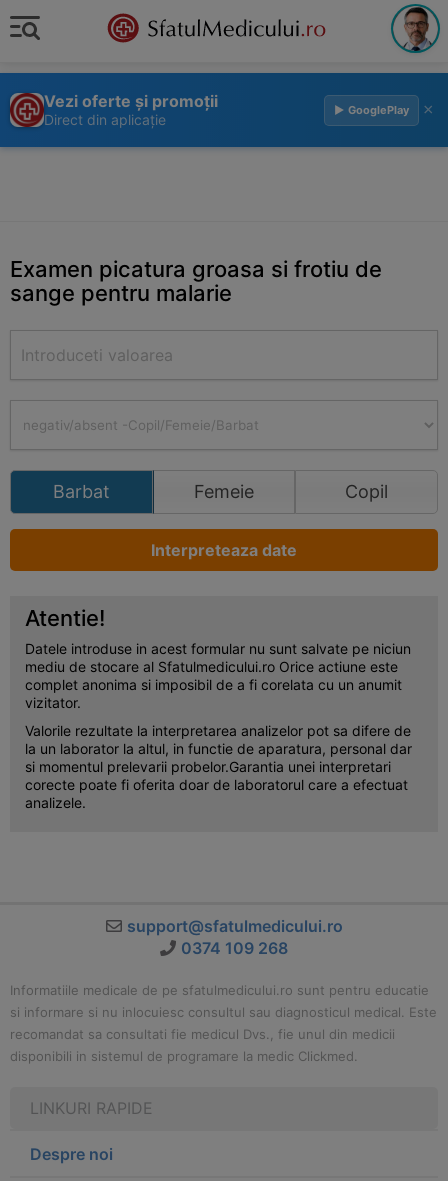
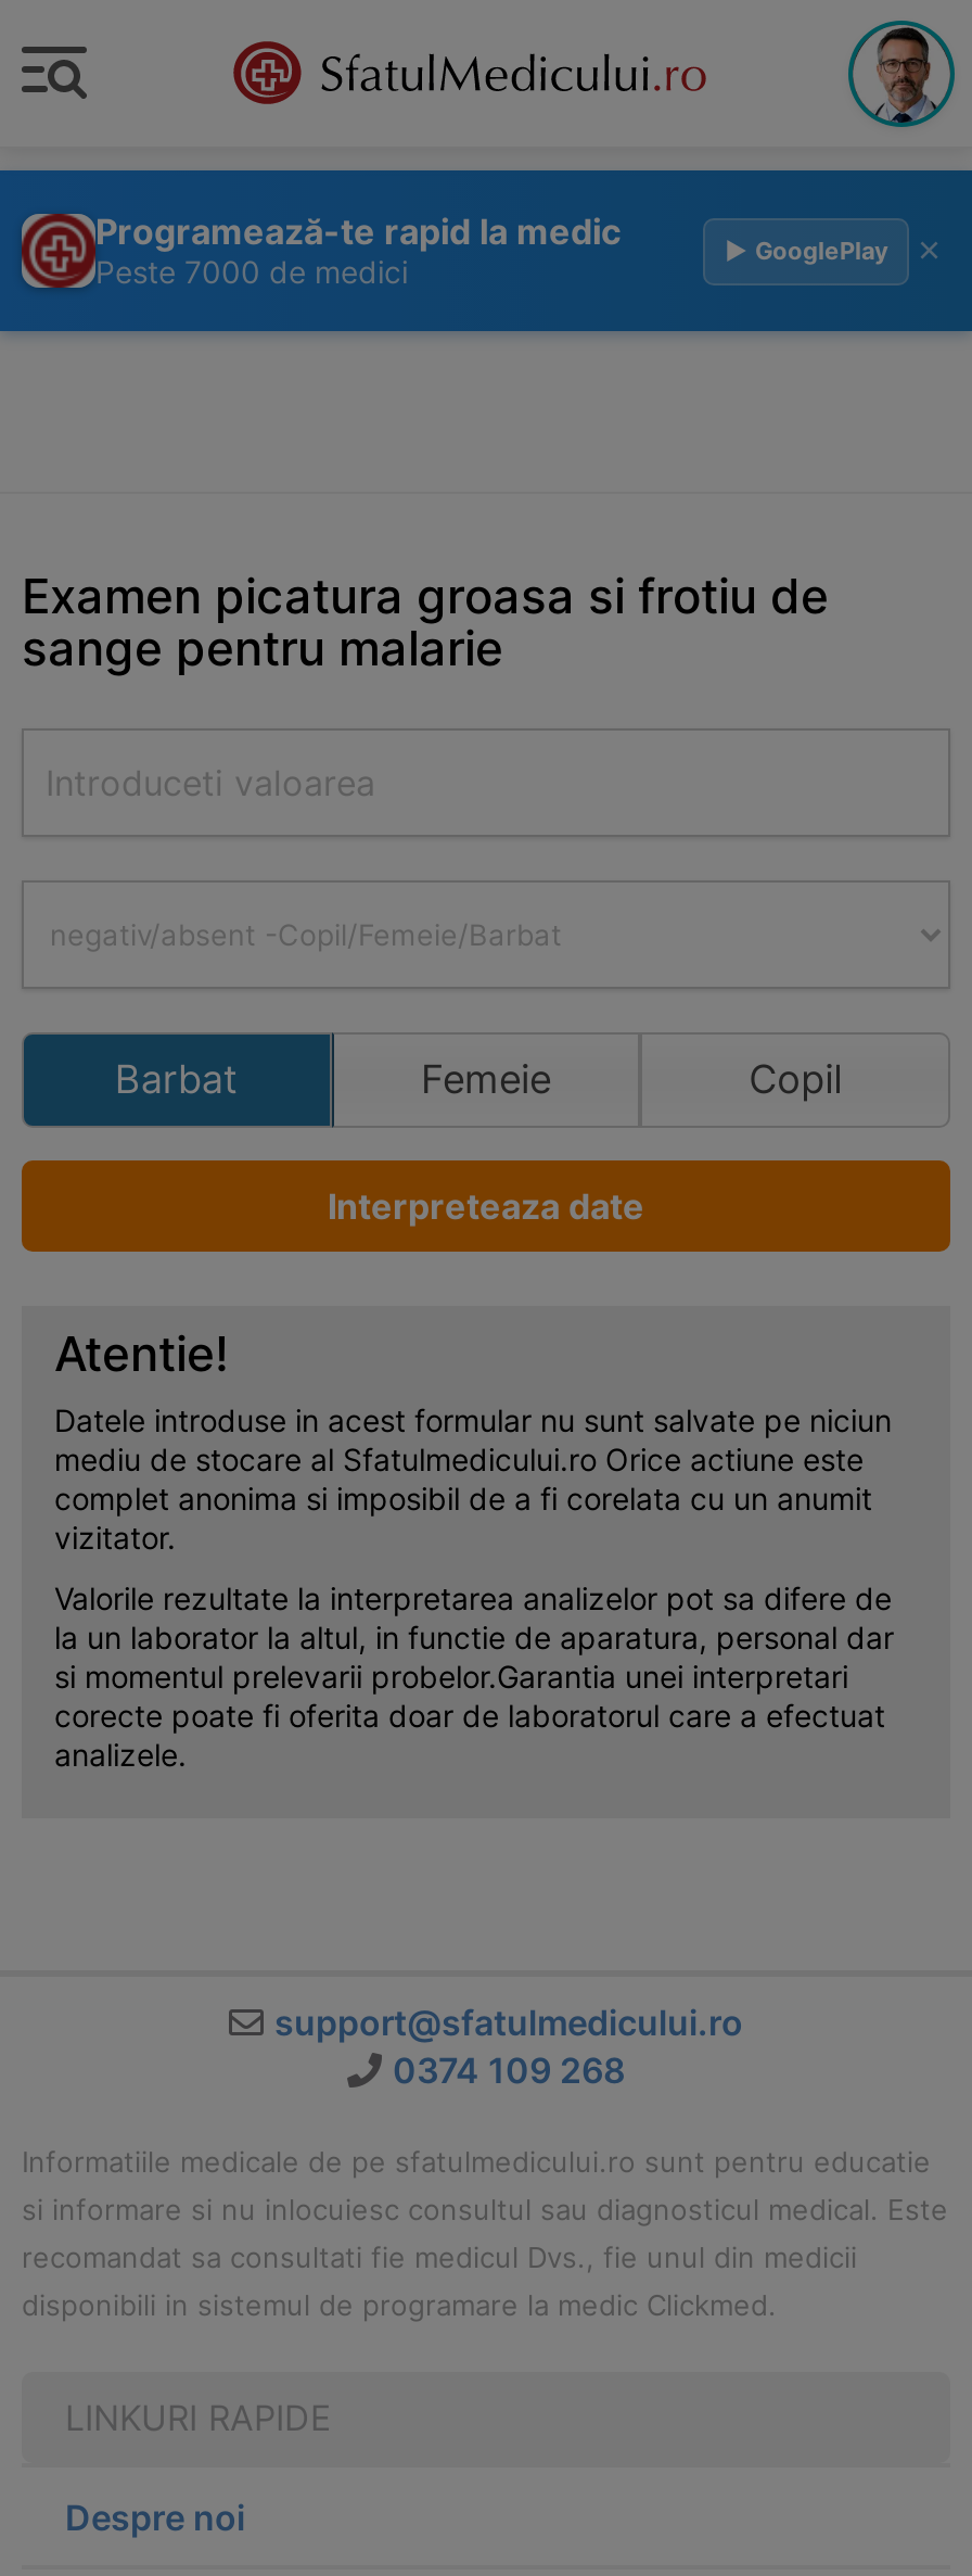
- Vezi oferte și promoții
- Direct din aplicație
+ Programează-te rapid la medic
+ Peste 7000 de medici
